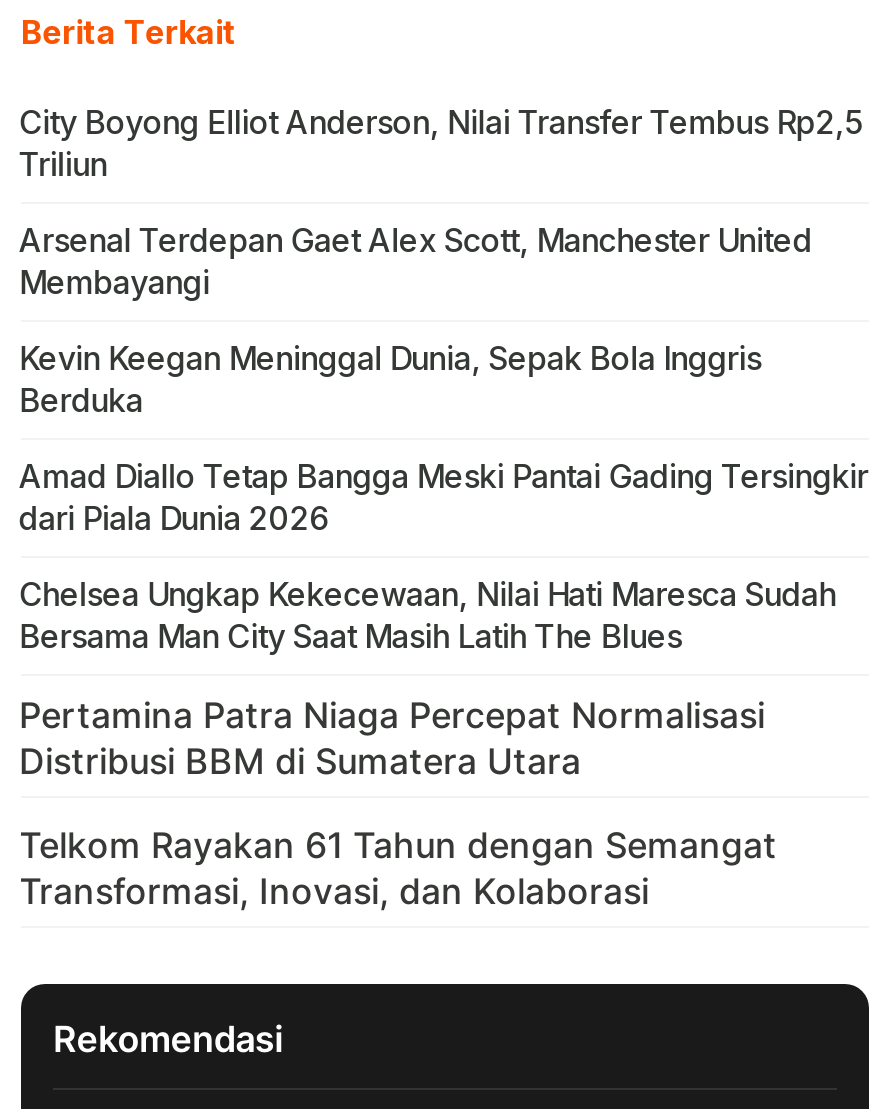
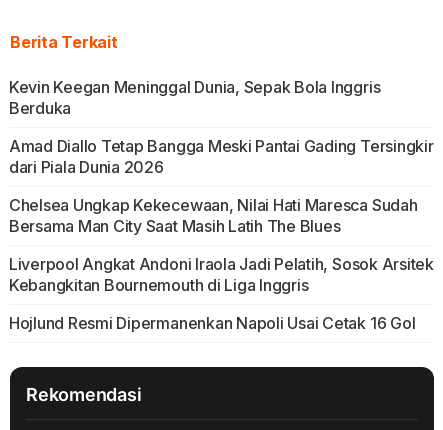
- City Boyong Elliot Anderson, Nilai Transfer Tembus Rp2,5
- Triliun
- Arsenal Terdepan Gaet Alex Scott, Manchester United
- Membayangi

+ Liverpool Angkat Andoni Iraola Jadi Pelatih, Sosok Arsitek
+ Kebangkitan Bournemouth di Liga Inggris
+ Hojlund Resmi Dipermanenkan Napoli Usai Cetak 16 Gol
